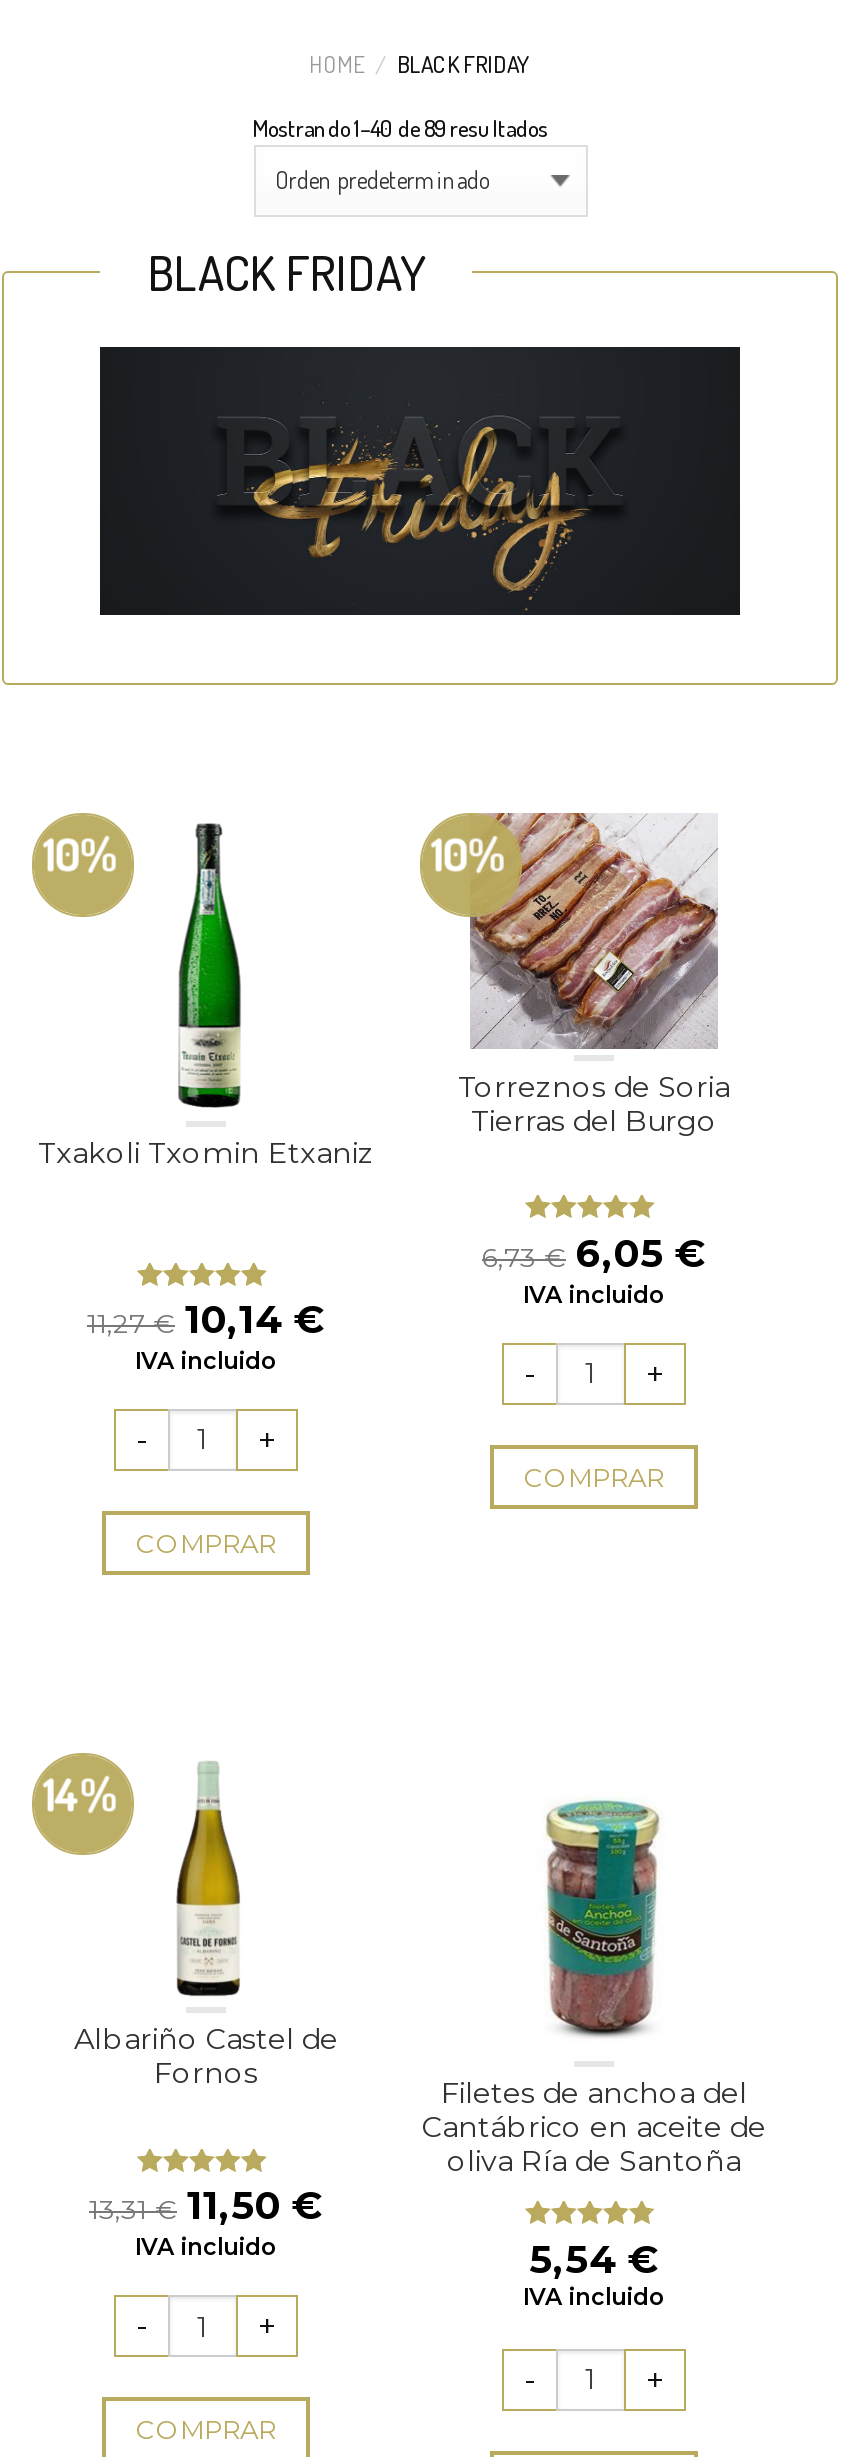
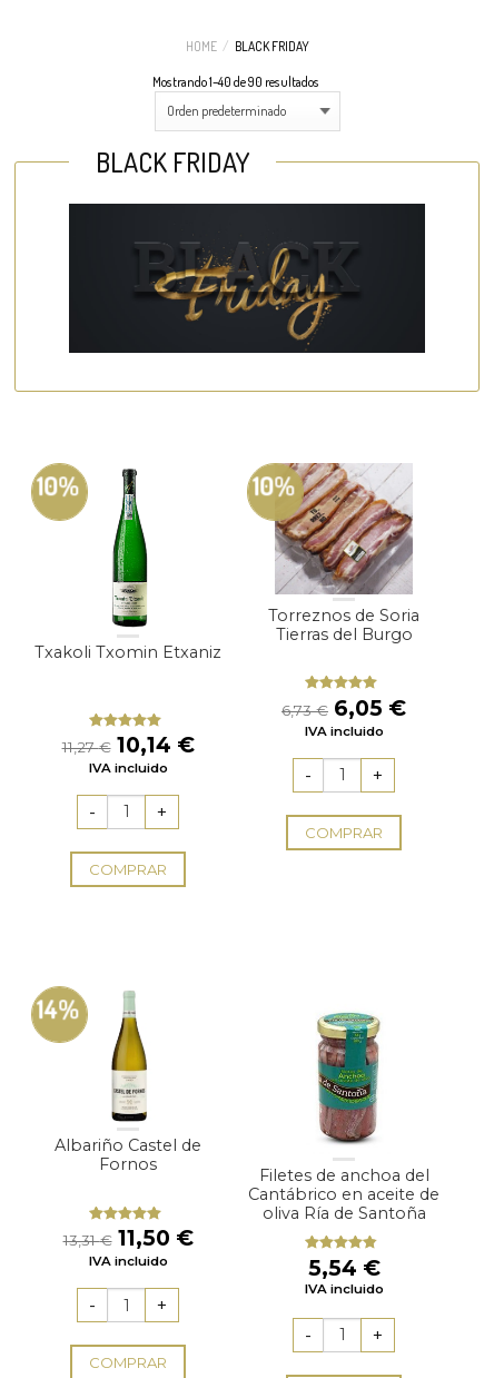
- Mostrando 1–40 de 89 resultados
+ Mostrando 1–40 de 90 resultados
